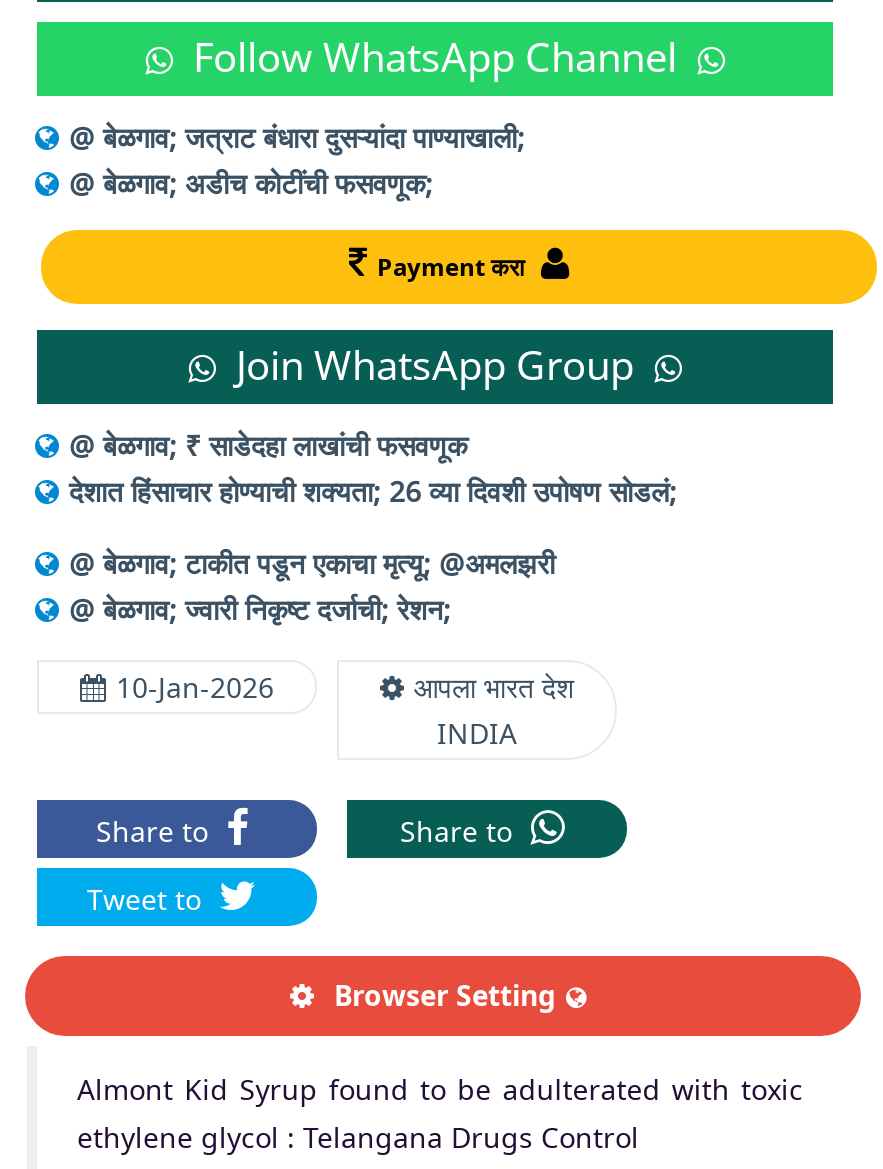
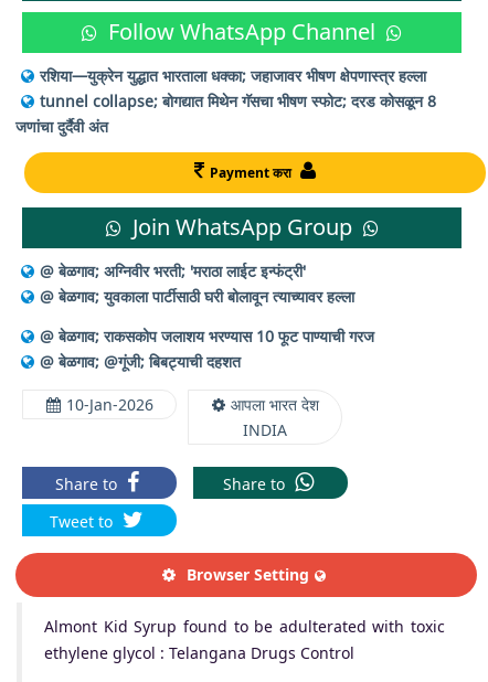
- @ बेळगाव; जत्राट बंधारा दुसऱ्यांदा पाण्याखाली;
- @ बेळगाव; अडीच कोटींची फसवणूक;
+ रशिया—युक्रेन युद्धात भारताला धक्का; जहाजावर भीषण क्षेपणास्त्र हल्ला
+ tunnel collapse; बोगद्यात मिथेन गॅसचा भीषण स्फोट; दरड कोसळून 8
+ जणांचा दुर्दैवी अंत

- @ बेळगाव; ₹ साडेदहा लाखांची फसवणूक
- देशात हिंसाचार होण्याची शक्यता; 26 व्या दिवशी उपोषण सोडलं;
+ @ बेळगाव; अग्निवीर भरती; 'मराठा लाईट इन्फंट्री'
+ @ बेळगाव; युवकाला पार्टीसाठी घरी बोलावून त्याच्यावर हल्ला

- @ बेळगाव; टाकीत पडून एकाचा मृत्यू; @अमलझरी
- @ बेळगाव; ज्वारी निकृष्ट दर्जाची; रेशन;
+ @ बेळगाव; राकसकोप जलाशय भरण्यास 10 फूट पाण्याची गरज
+ @ बेळगाव; @गूंजी; बिबट्याची दहशत
